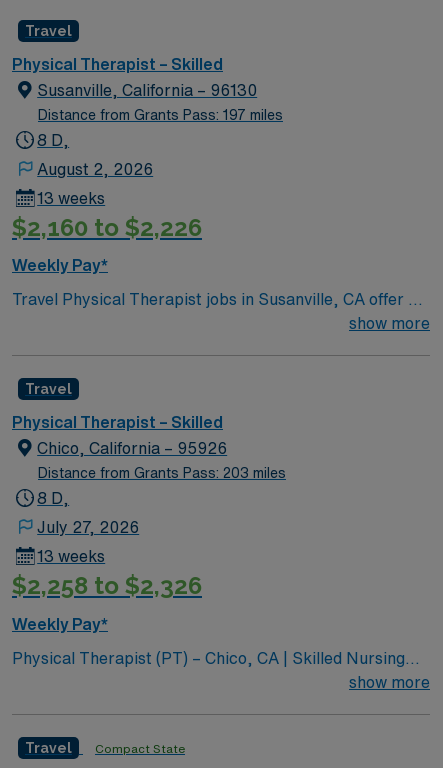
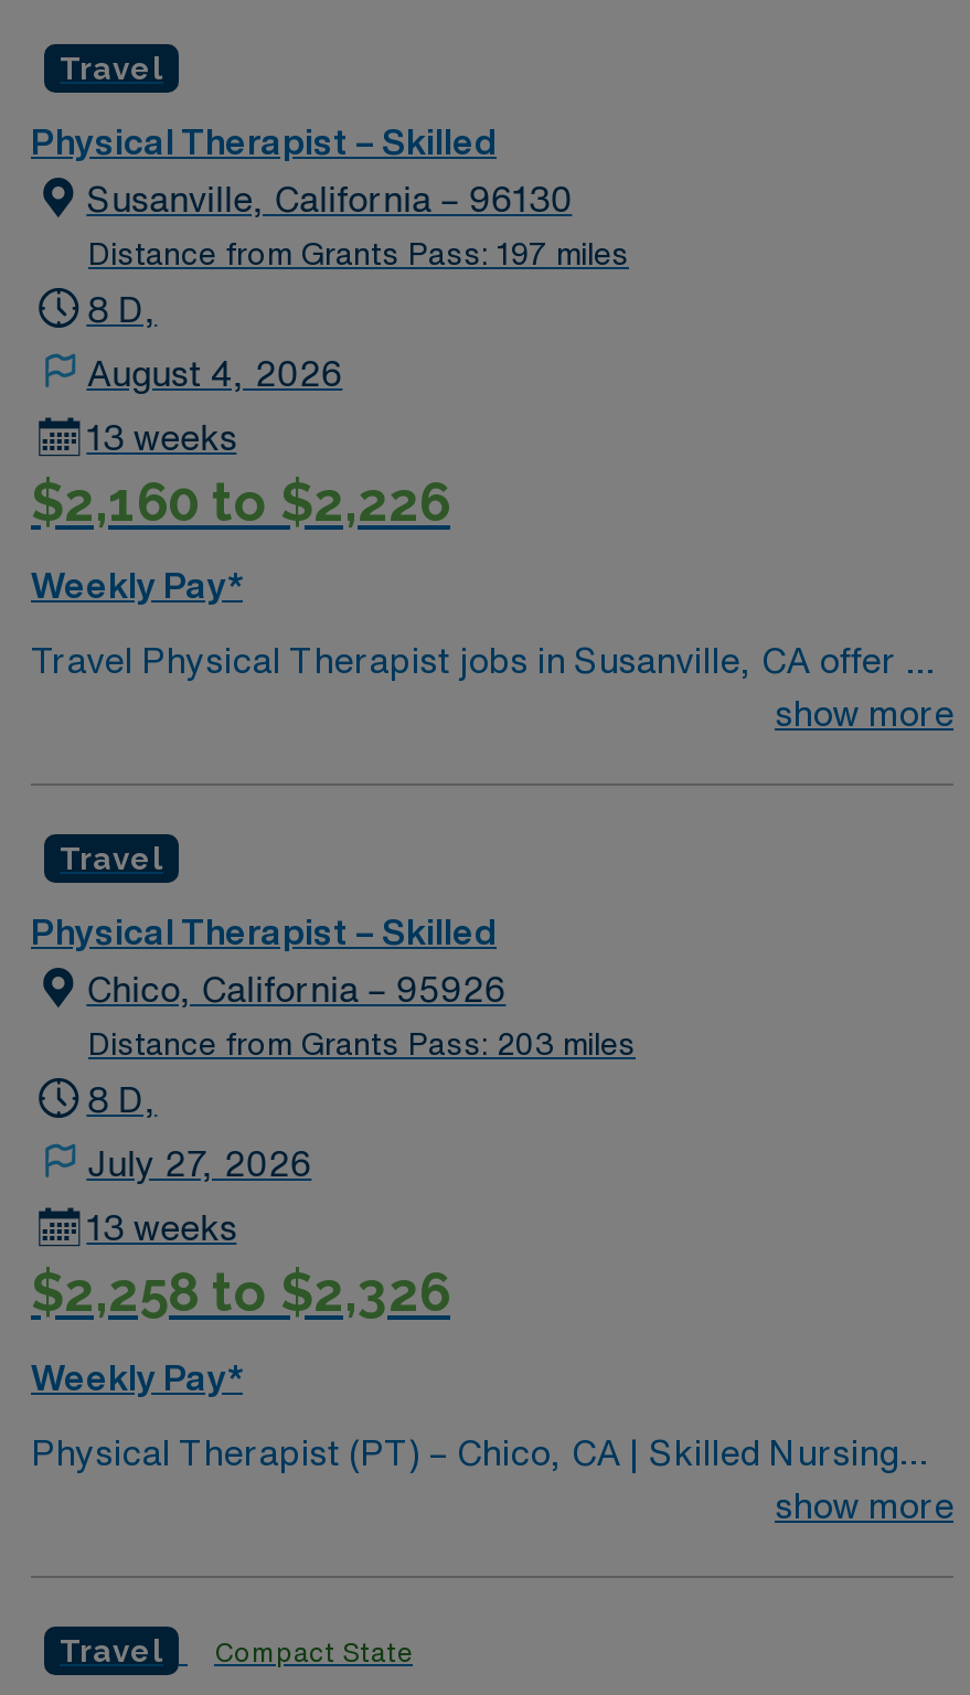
- August 2, 2026
+ August 4, 2026
